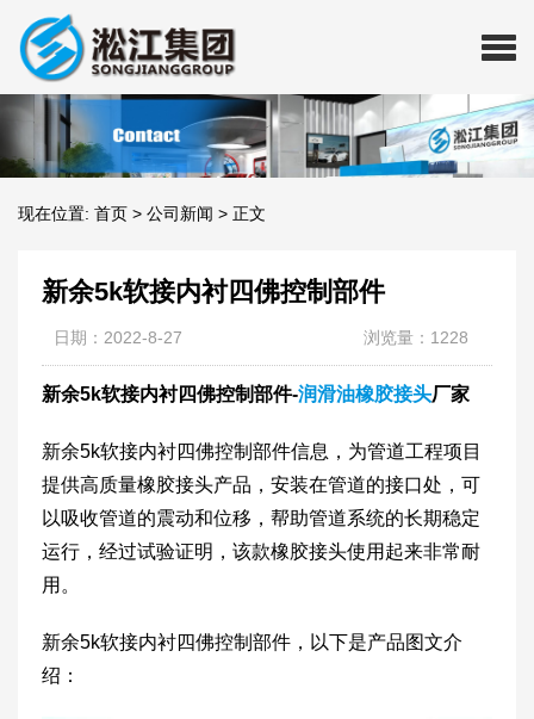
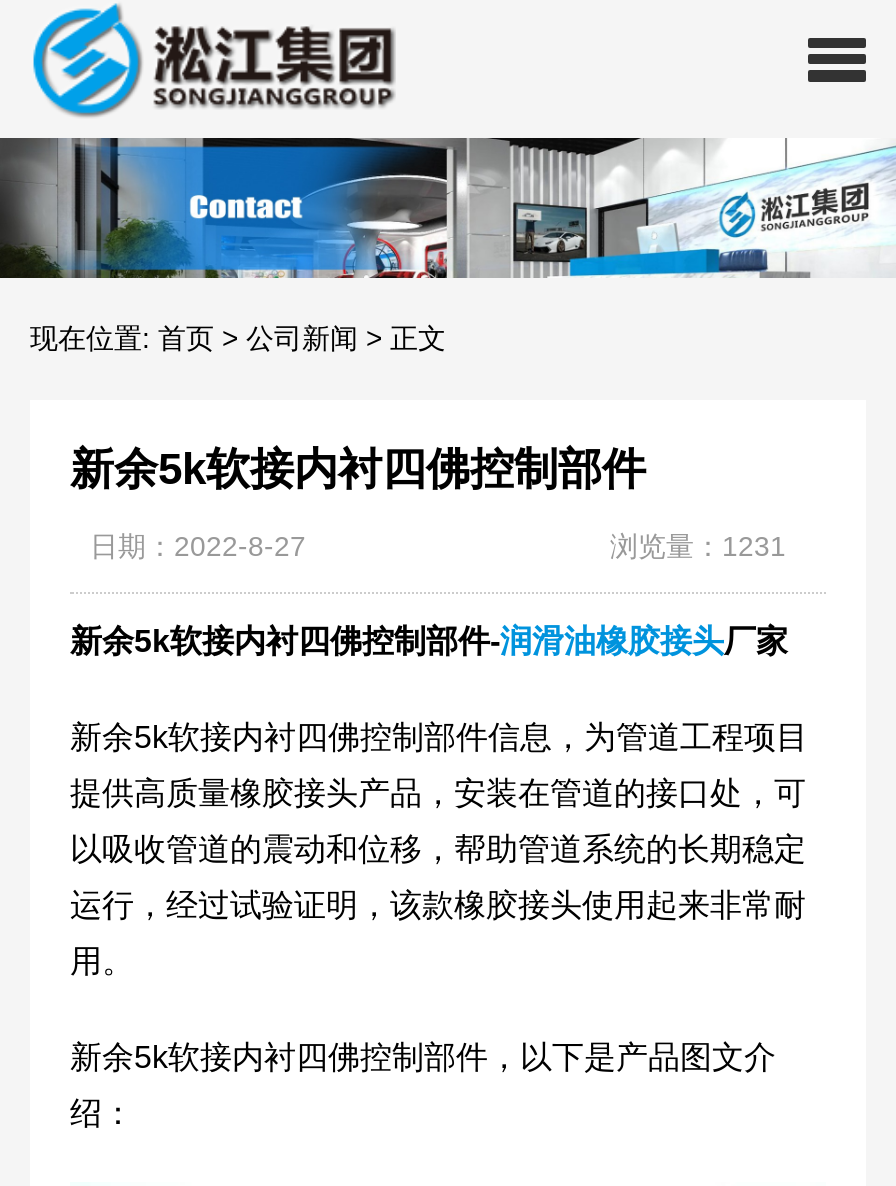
- 浏览量：1228
+ 浏览量：1231
